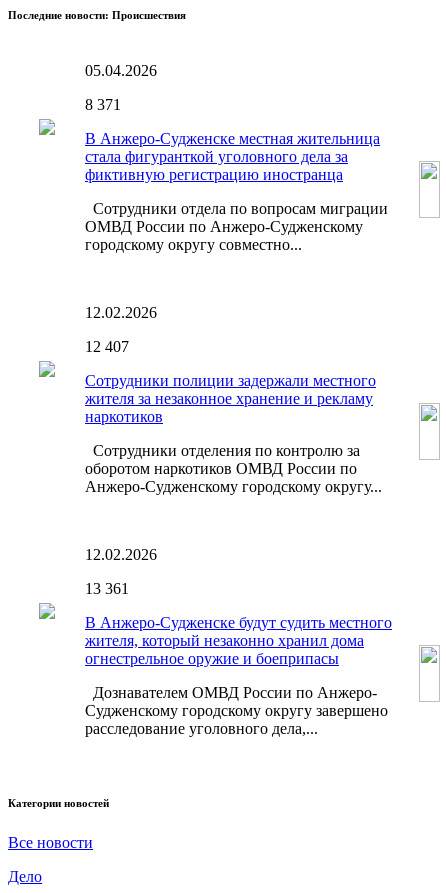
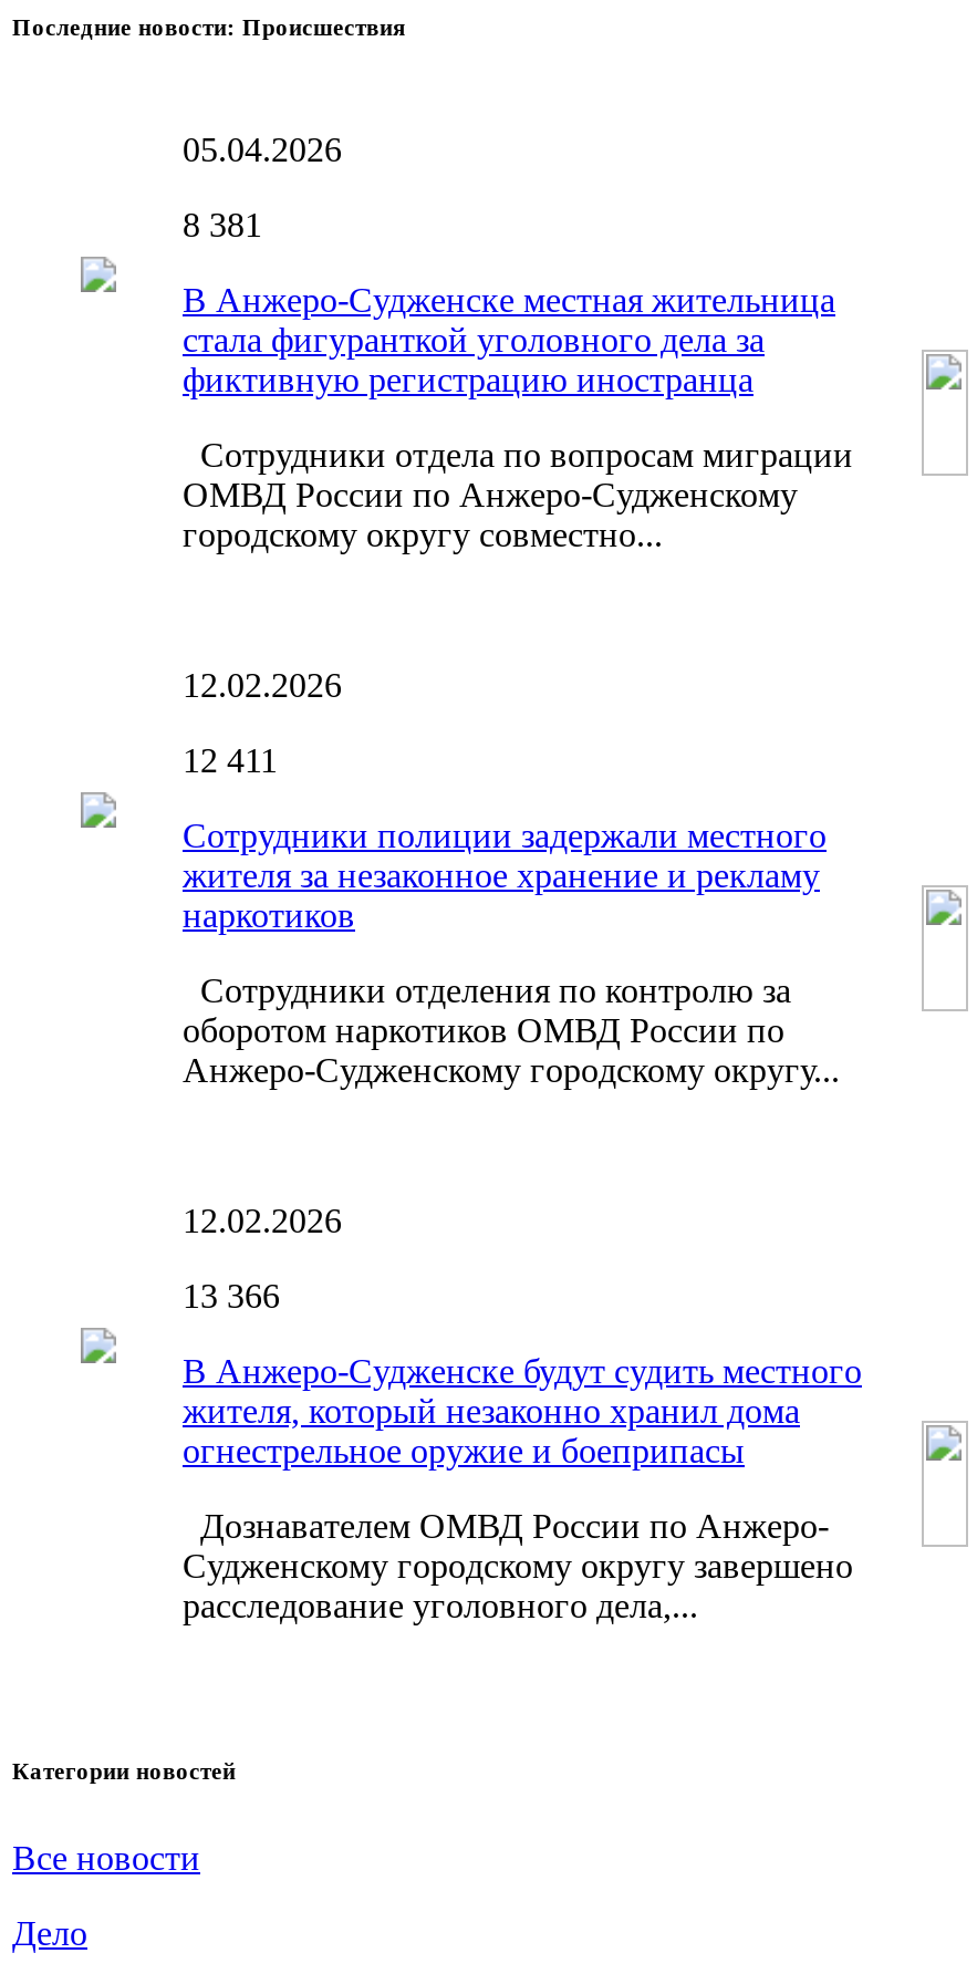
- 8 371
+ 8 381

- 12 407
+ 12 411

- 13 361
+ 13 366
